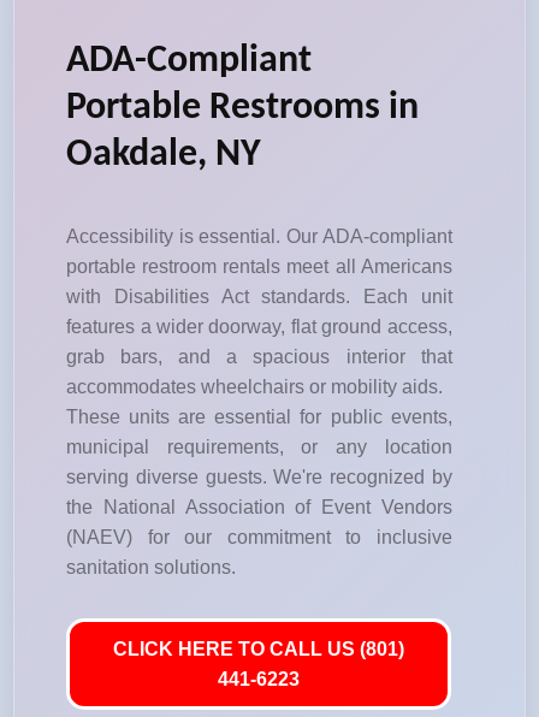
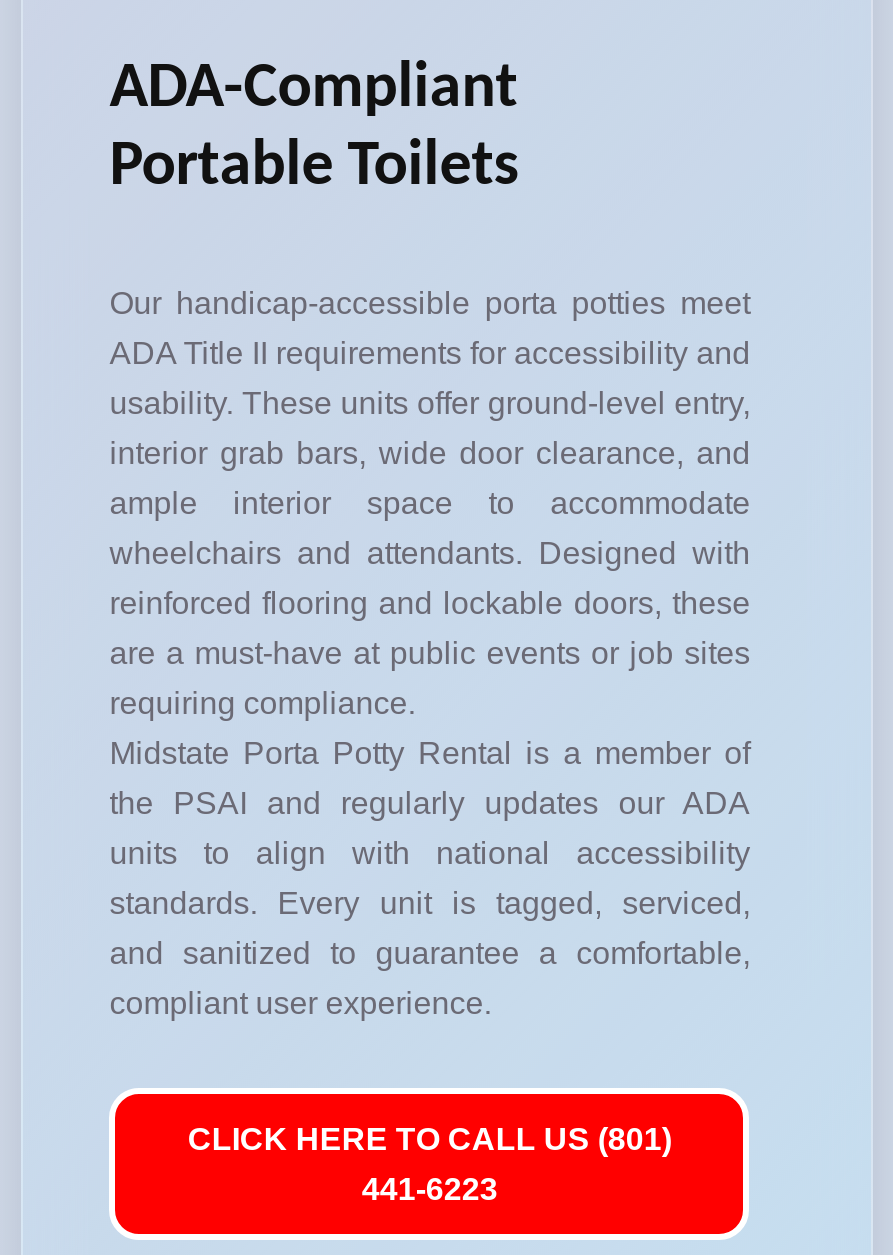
- Portable Restrooms in
- Oakdale, NY
- Accessibility is essential. Our ADA-compliant
- portable restroom rentals meet all Americans
- with Disabilities Act standards. Each unit
- features a wider doorway, flat ground access,
- grab bars, and a spacious interior that
- accommodates wheelchairs or mobility aids.
- These units are essential for public events,
- municipal requirements, or any location
- serving diverse guests. We're recognized by
- the National Association of Event Vendors
- (NAEV) for our commitment to inclusive
- sanitation solutions.
+ Portable Toilets
+ Our handicap-accessible porta potties meet
+ ADA Title II requirements for accessibility and
+ usability. These units offer ground-level entry,
+ interior grab bars, wide door clearance, and
+ ample interior space to accommodate
+ wheelchairs and attendants. Designed with
+ reinforced flooring and lockable doors, these
+ are a must-have at public events or job sites
+ requiring compliance.
+ Midstate Porta Potty Rental is a member of
+ the PSAI and regularly updates our ADA
+ units to align with national accessibility
+ standards. Every unit is tagged, serviced,
+ and sanitized to guarantee a comfortable,
+ compliant user experience.
